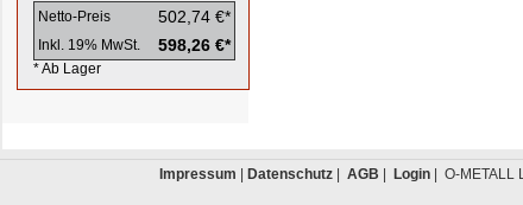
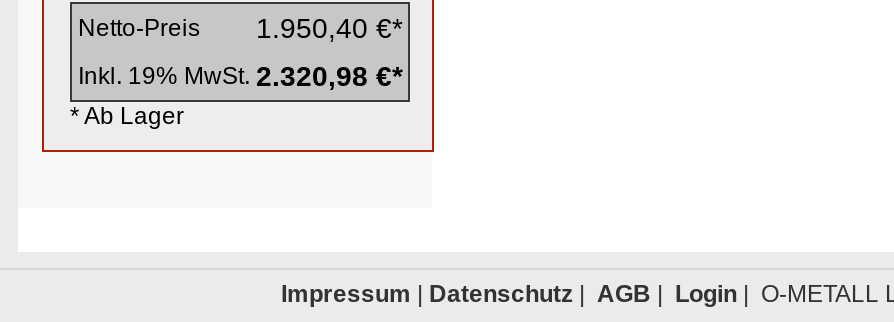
- 502,74 €*
+ 1.950,40 €*

- Inkl. 19% MwSt.
- 598,26 €*
+ Inkl. 19% MwSt. 2.320,98 €*
